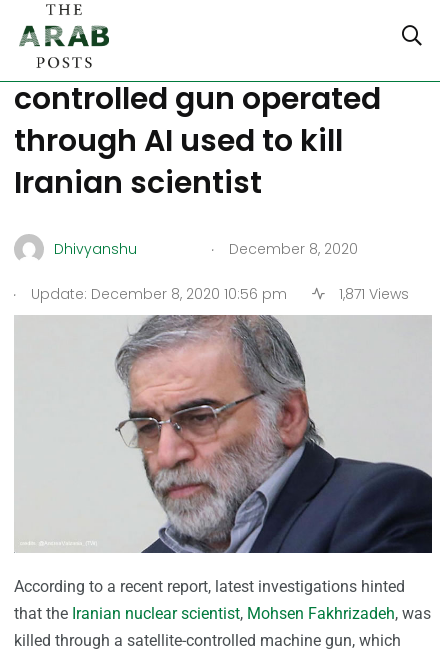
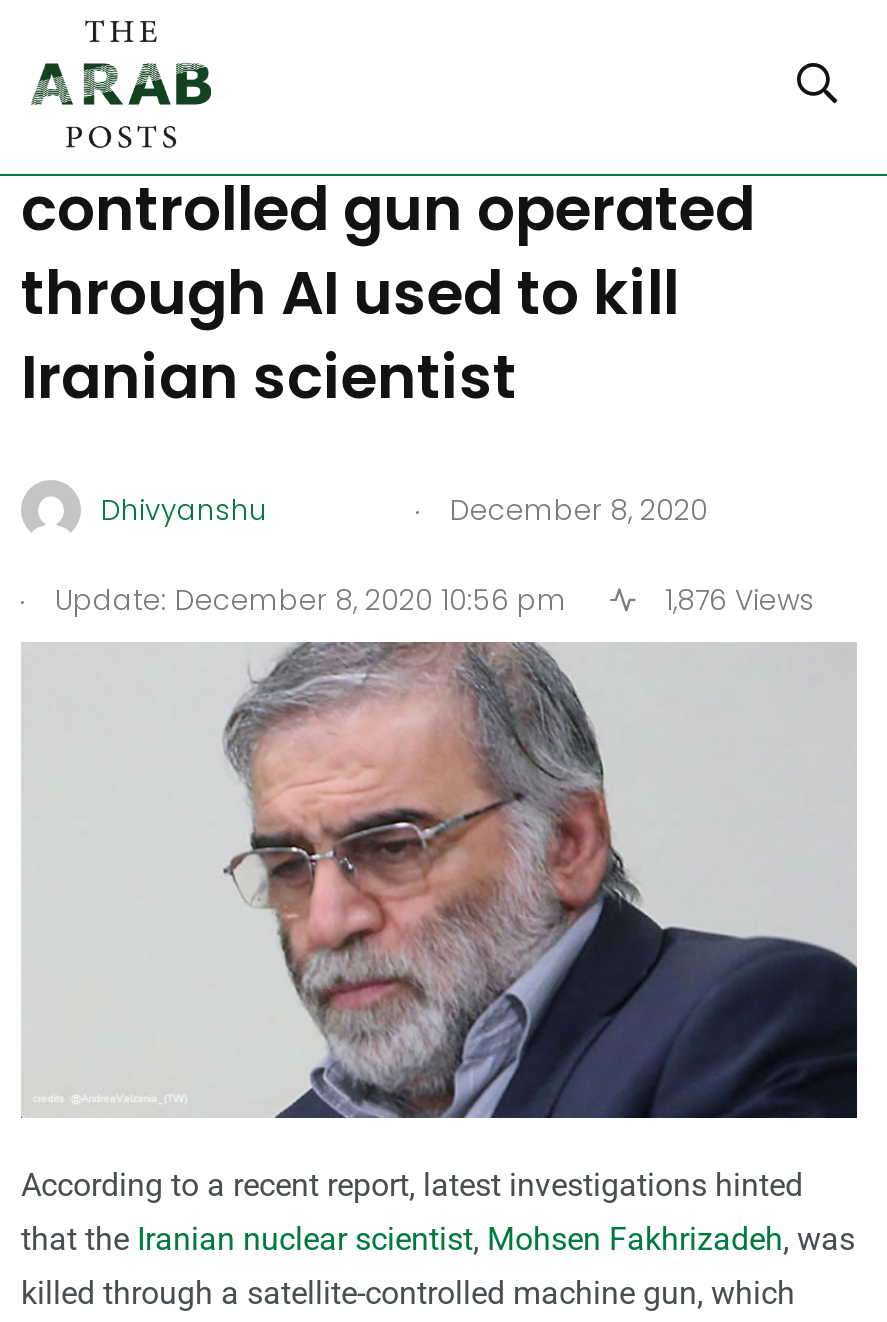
- 1,871 Views
+ 1,876 Views
